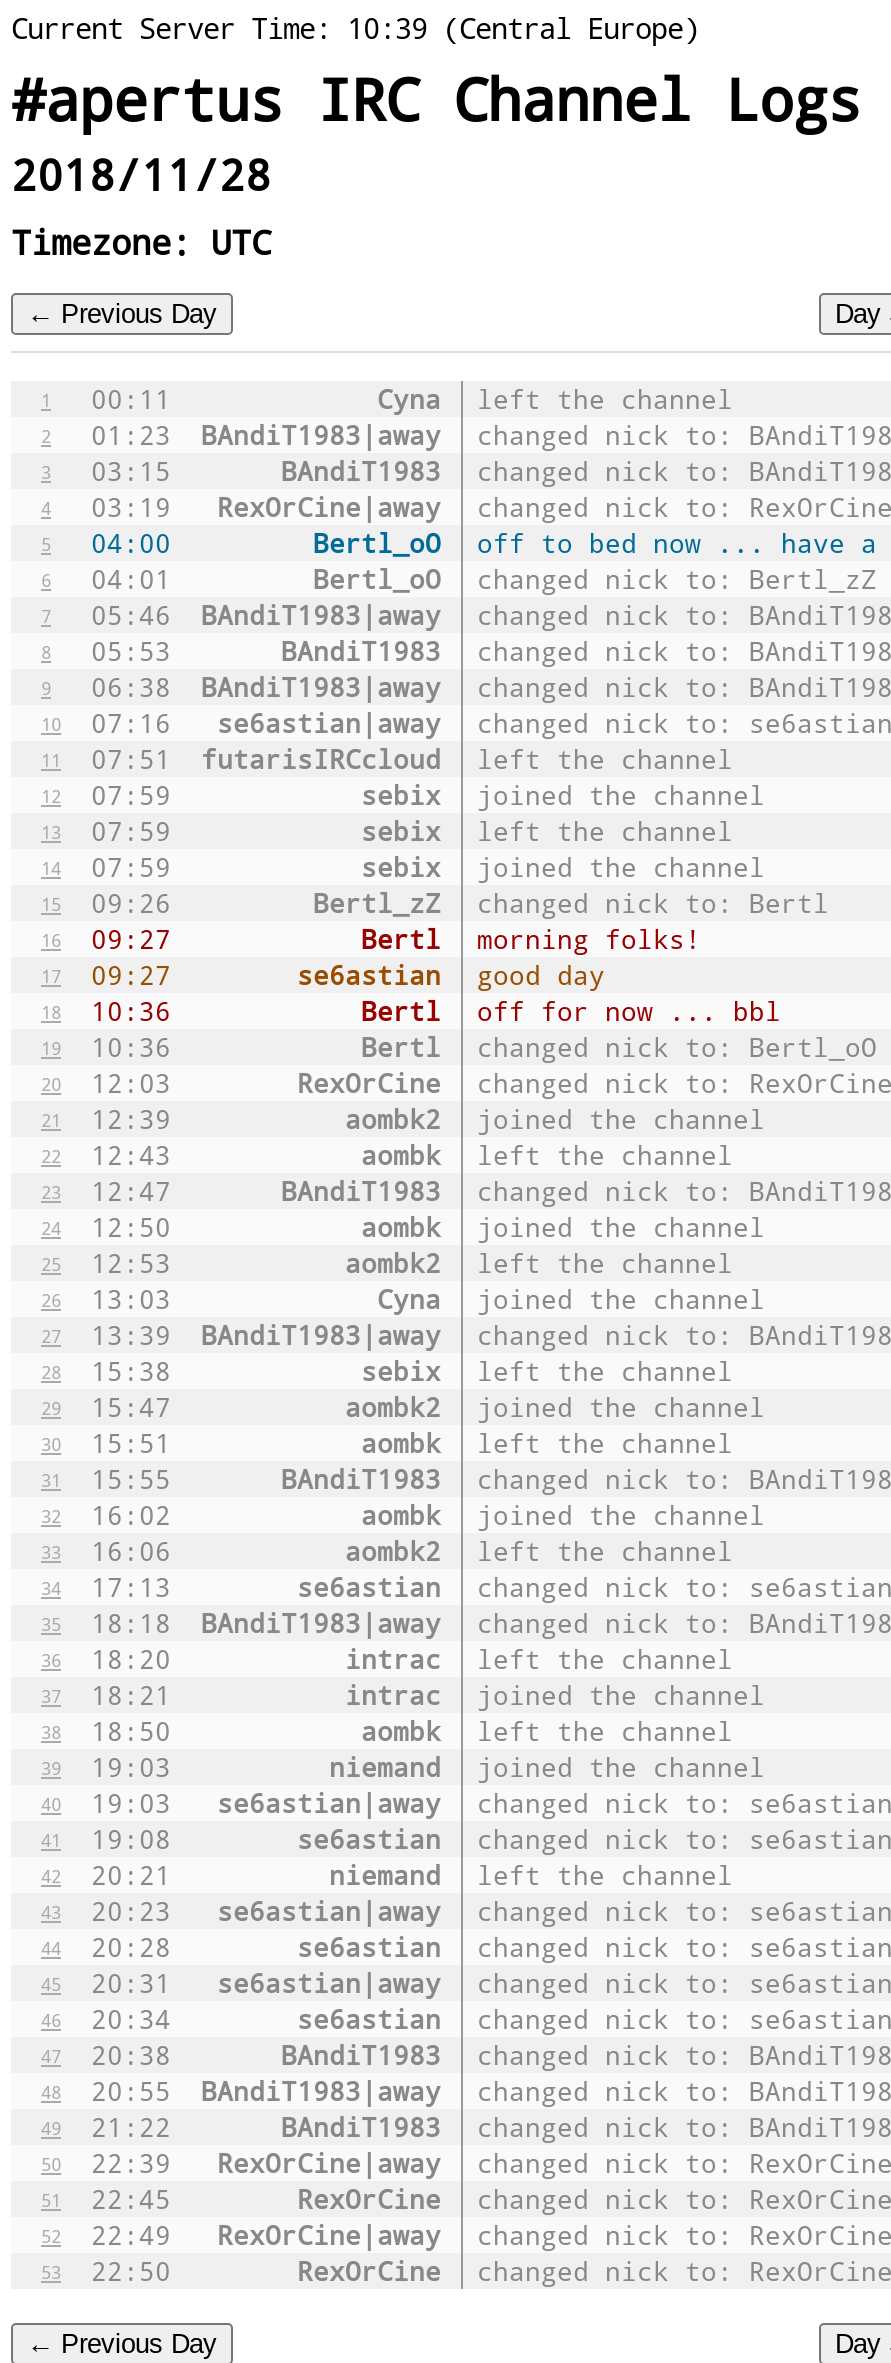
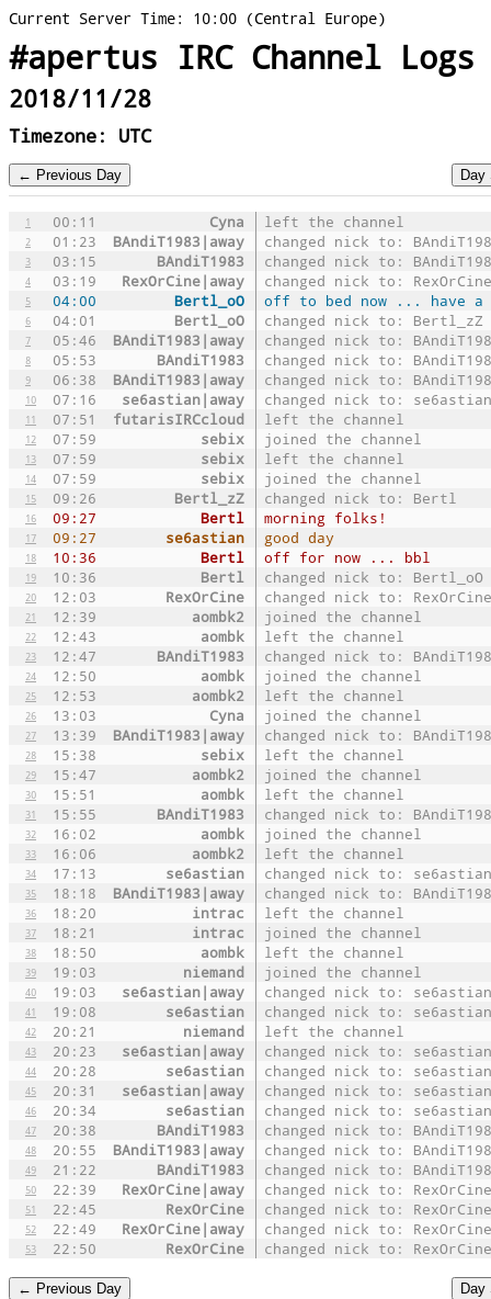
- Current Server Time: 10:39 (Central Europe)
+ Current Server Time: 10:00 (Central Europe)
